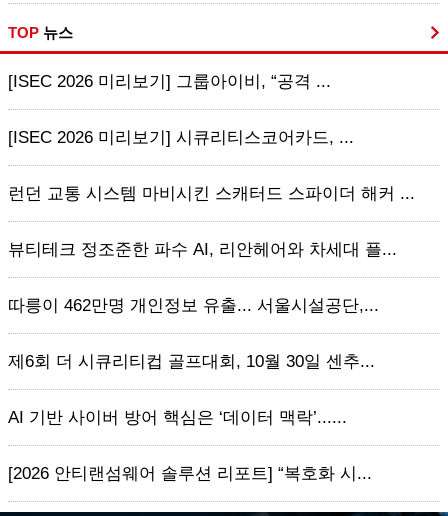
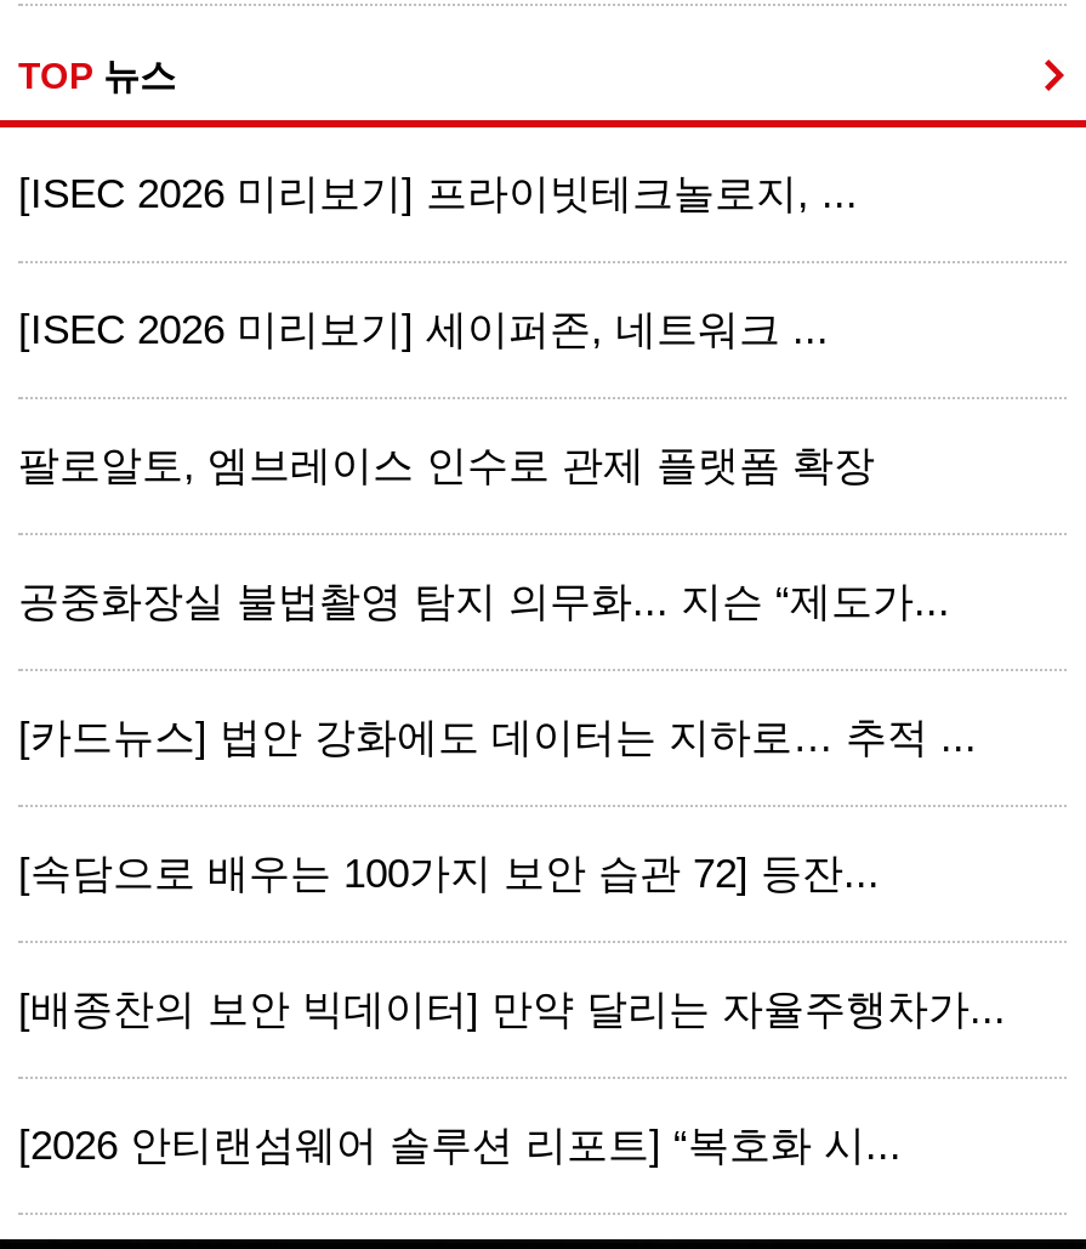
- [ISEC 2026 미리보기] 그룹아이비, “공격 ...
+ [ISEC 2026 미리보기] 프라이빗테크놀로지, ...

- [ISEC 2026 미리보기] 시큐리티스코어카드, ...
+ [ISEC 2026 미리보기] 세이퍼존, 네트워크 ...

- 런던 교통 시스템 마비시킨 스캐터드 스파이더 해커 ...
+ 팔로알토, 엠브레이스 인수로 관제 플랫폼 확장

- 뷰티테크 정조준한 파수 AI, 리안헤어와 차세대 플...
+ 공중화장실 불법촬영 탐지 의무화... 지슨 “제도가...

- 따릉이 462만명 개인정보 유출... 서울시설공단,...
+ [카드뉴스] 법안 강화에도 데이터는 지하로… 추적 ...

- 제6회 더 시큐리티컵 골프대회, 10월 30일 센추...
+ [속담으로 배우는 100가지 보안 습관 72] 등잔...

- AI 기반 사이버 방어 핵심은 ‘데이터 맥락’......
+ [배종찬의 보안 빅데이터] 만약 달리는 자율주행차가...
